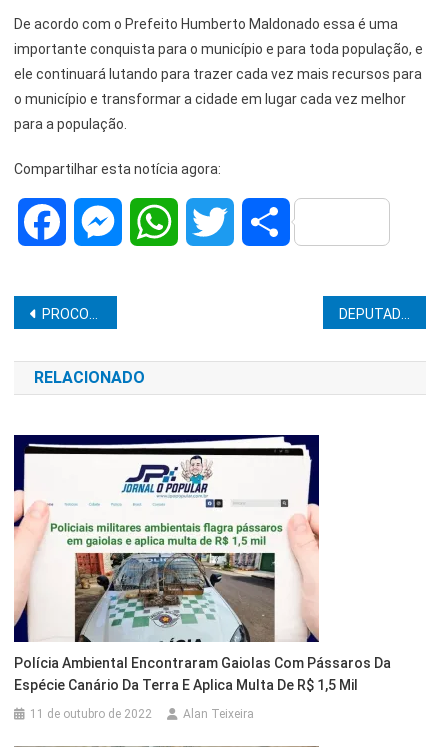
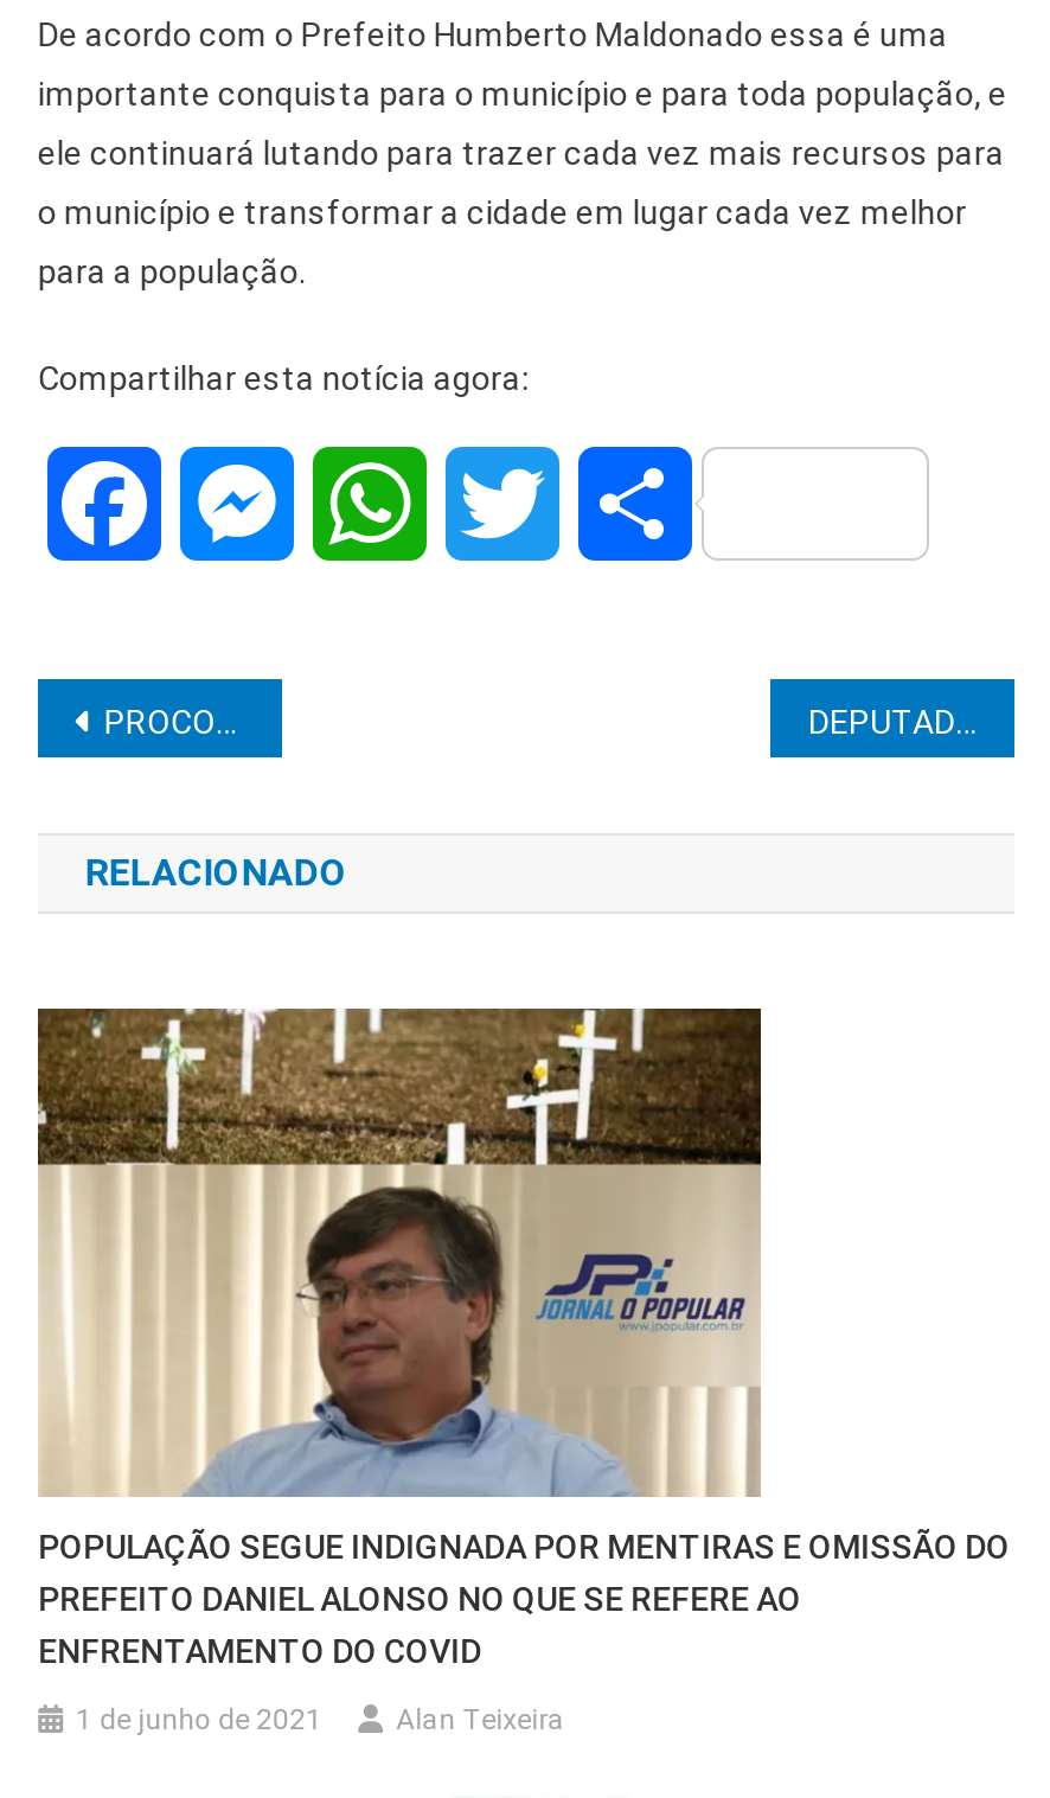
- [image]
- Polícia Ambiental Encontraram Gaiolas Com Pássaros Da
- Espécie Canário Da Terra E Aplica Multa De R$ 1,5 Mil
+ [image]
+ POPULAÇÃO SEGUE INDIGNADA POR MENTIRAS E OMISSÃO DO
+ PREFEITO DANIEL ALONSO NO QUE SE REFERE AO
+ ENFRENTAMENTO DO COVID

- 11 de outubro de 2022
+ 1 de junho de 2021
